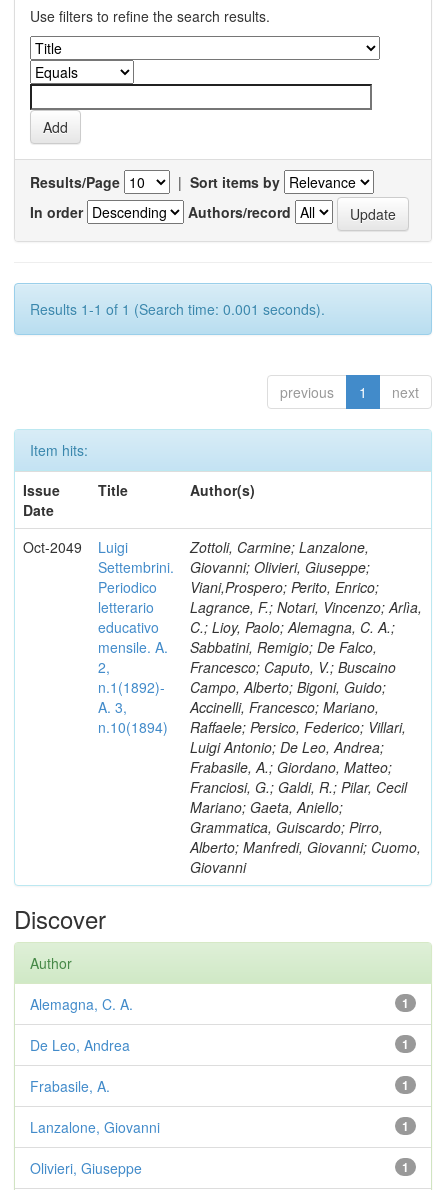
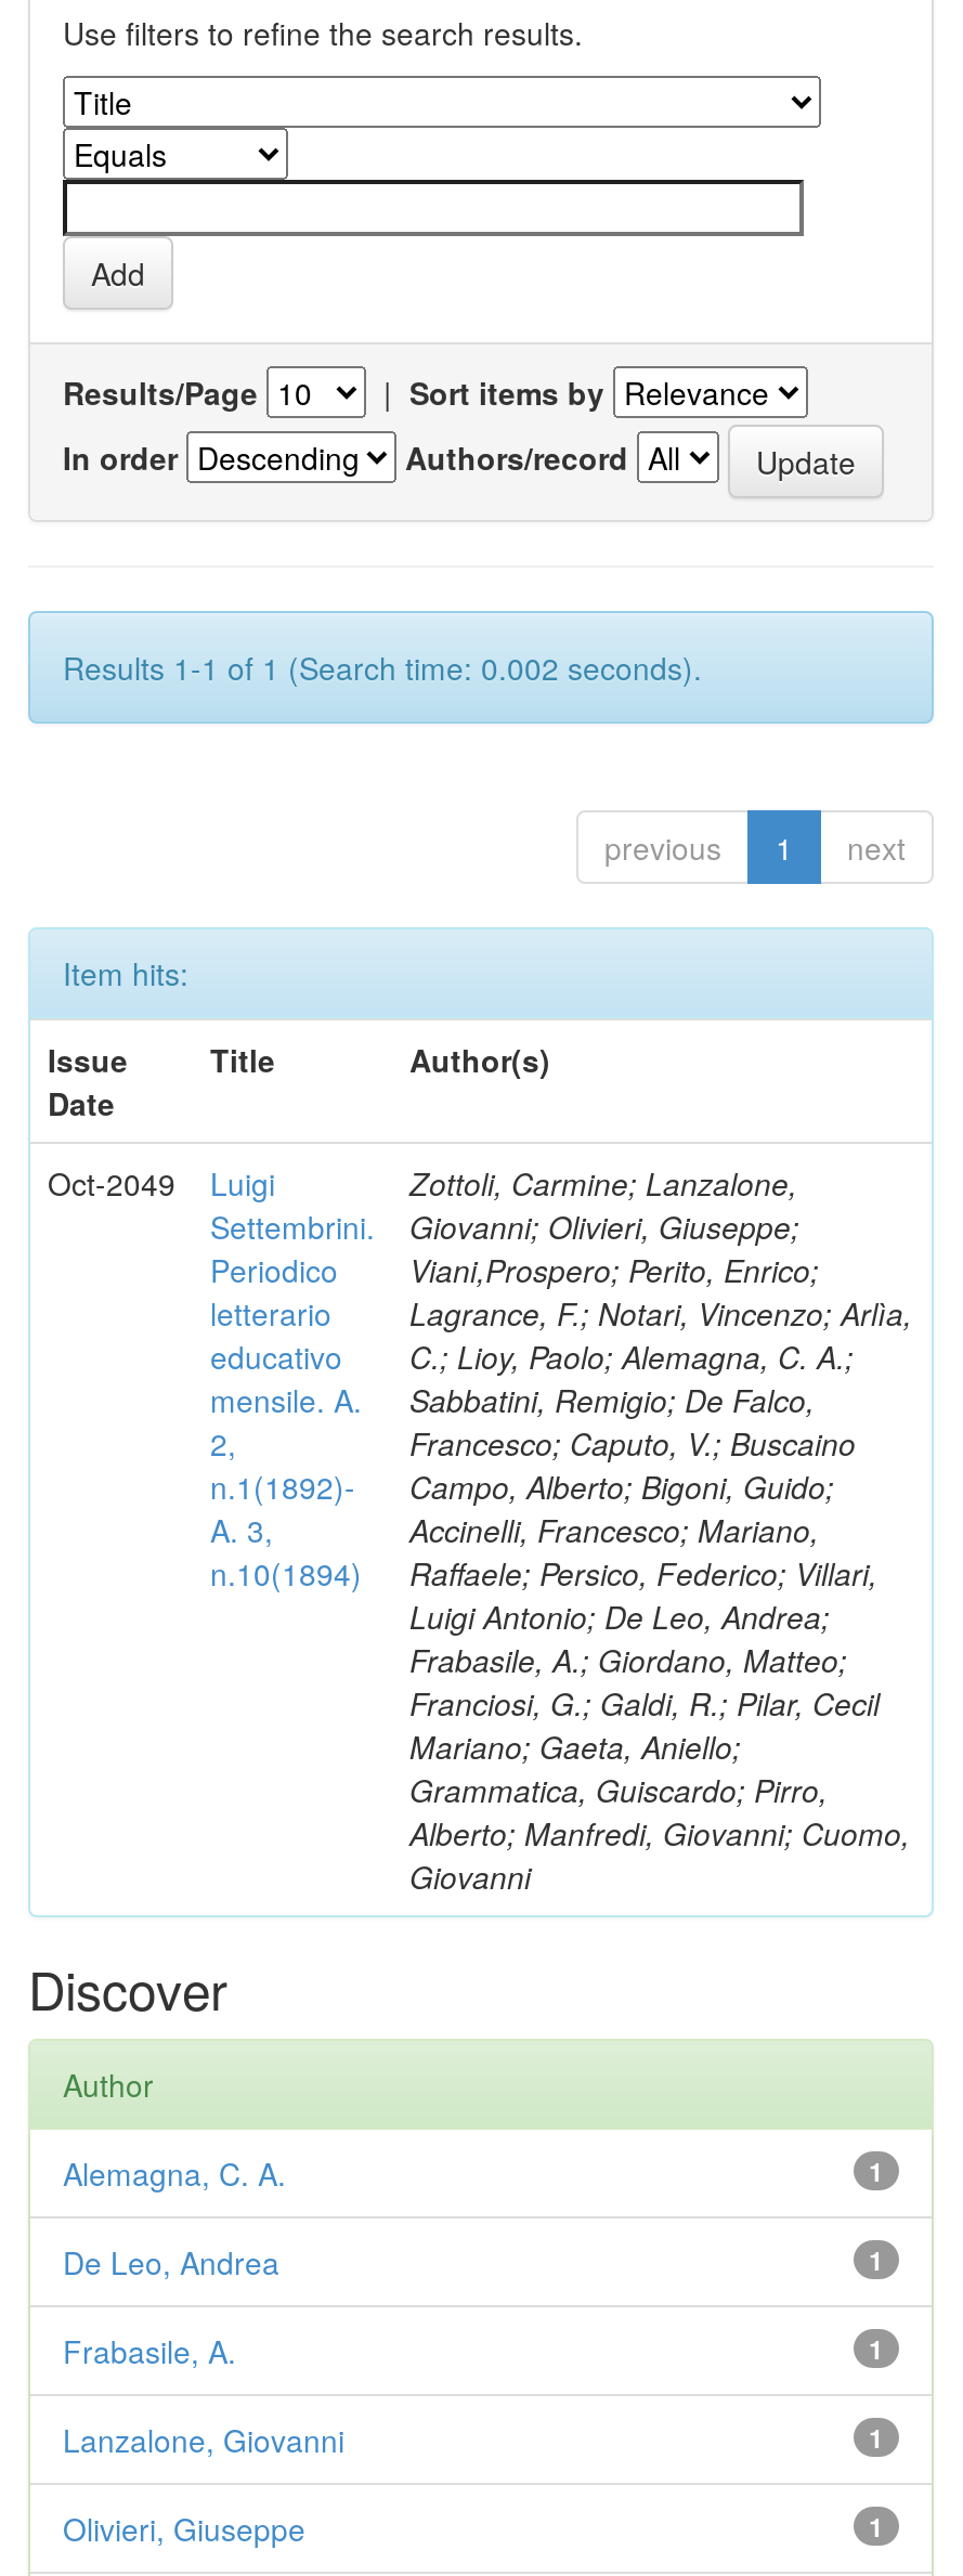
- Results 1-1 of 1 (Search time: 0.001 seconds).
+ Results 1-1 of 1 (Search time: 0.002 seconds).
